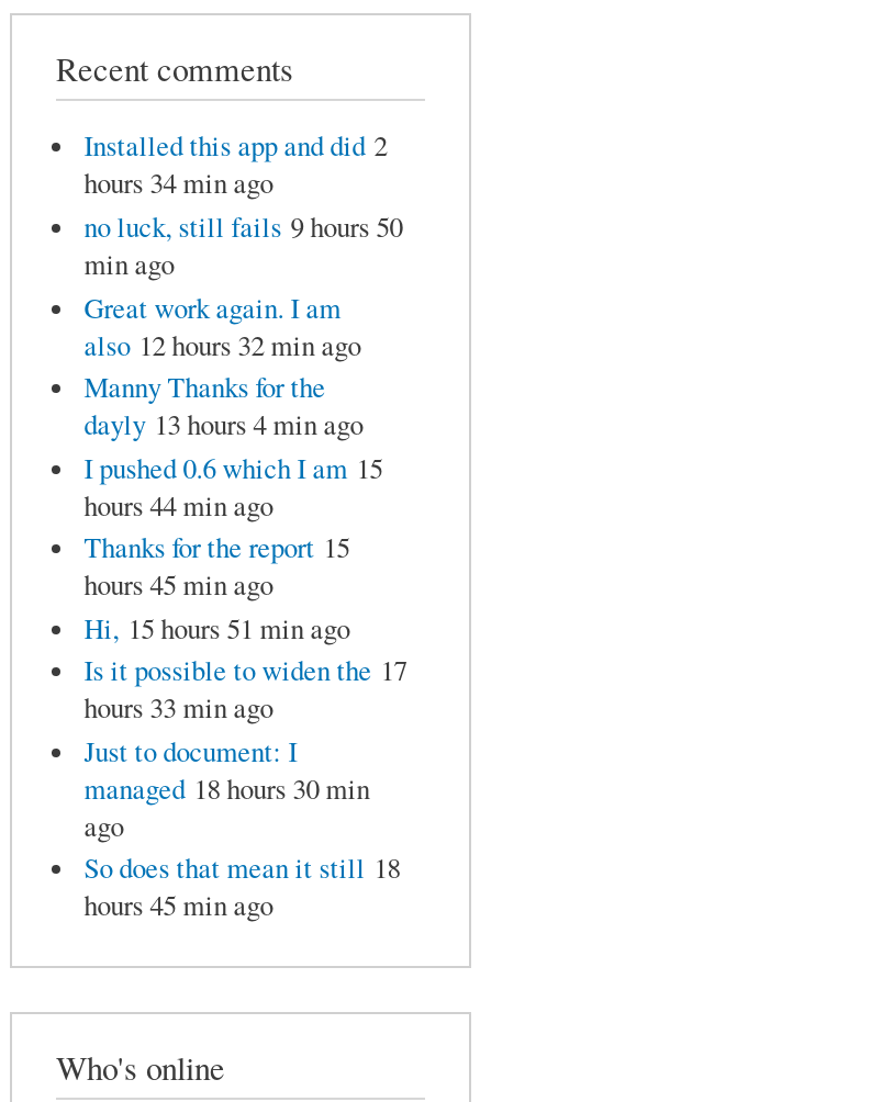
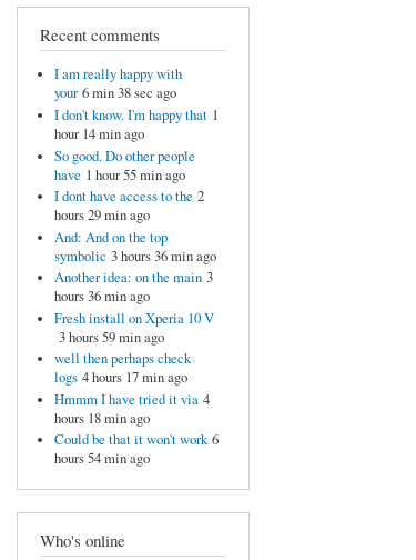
- Installed this app and did 2
- hours 34 min ago
- no luck, still fails 9 hours 50
- min ago
- Great work again. I am
- also 12 hours 32 min ago
- Manny Thanks for the
- dayly 13 hours 4 min ago
- I pushed 0.6 which I am 15
- hours 44 min ago
- Thanks for the report 15
- hours 45 min ago
- Hi, 15 hours 51 min ago
- Is it possible to widen the 17
- hours 33 min ago
- Just to document: I
- managed 18 hours 30 min
- ago
- So does that mean it still 18
- hours 45 min ago
+ I am really happy with
+ your 6 min 38 sec ago
+ I don't know. I'm happy that 1
+ hour 14 min ago
+ So good. Do other people
+ have 1 hour 55 min ago
+ I dont have access to the 2
+ hours 29 min ago
+ And: And on the top
+ symbolic 3 hours 36 min ago
+ Another idea: on the main 3
+ hours 36 min ago
+ Fresh install on Xperia 10 V
+ 3 hours 59 min ago
+ well then perhaps check
+ logs 4 hours 17 min ago
+ Hmmm I have tried it via 4
+ hours 18 min ago
+ Could be that it won't work 6
+ hours 54 min ago
